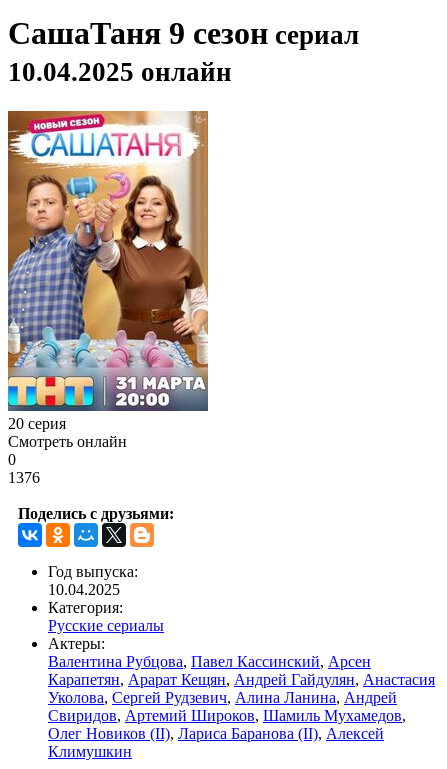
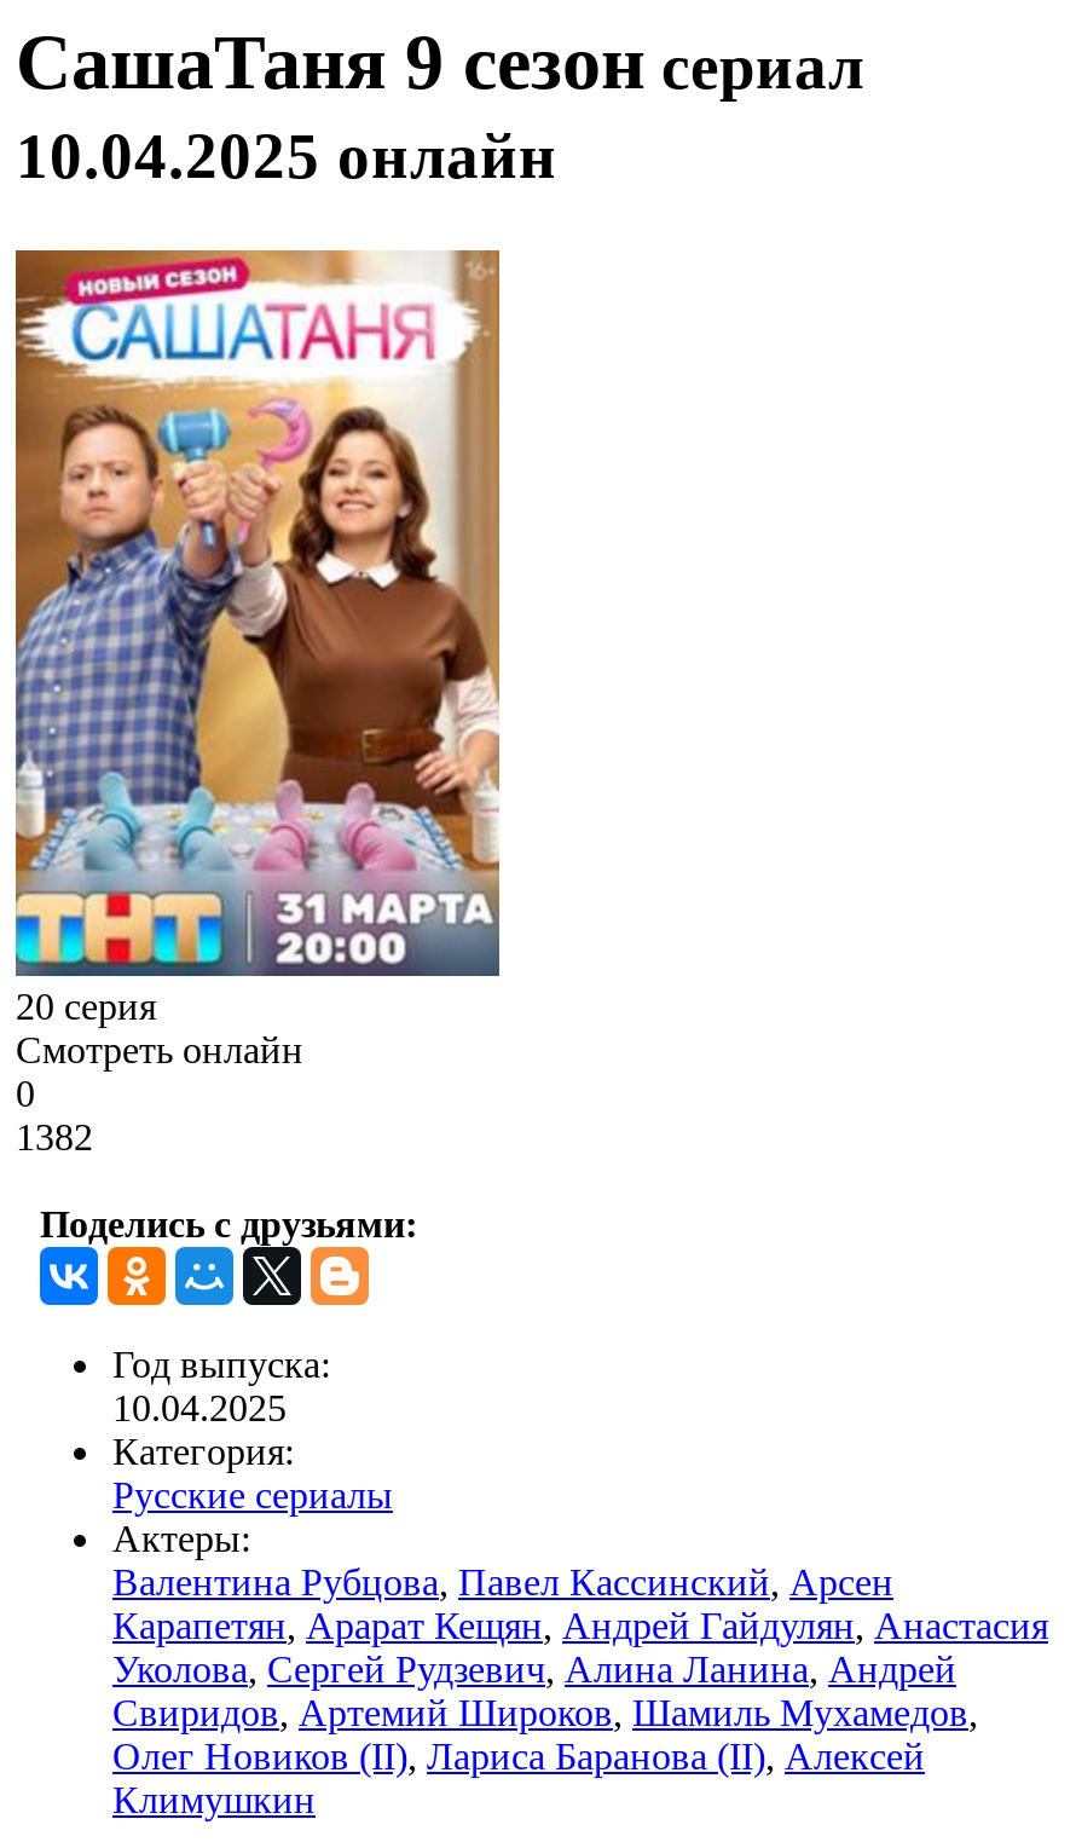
- 1376
+ 1382
